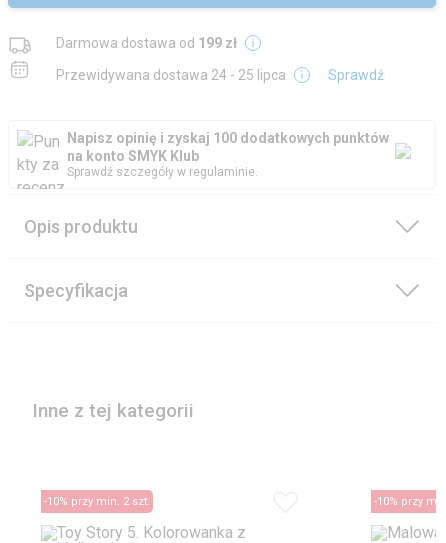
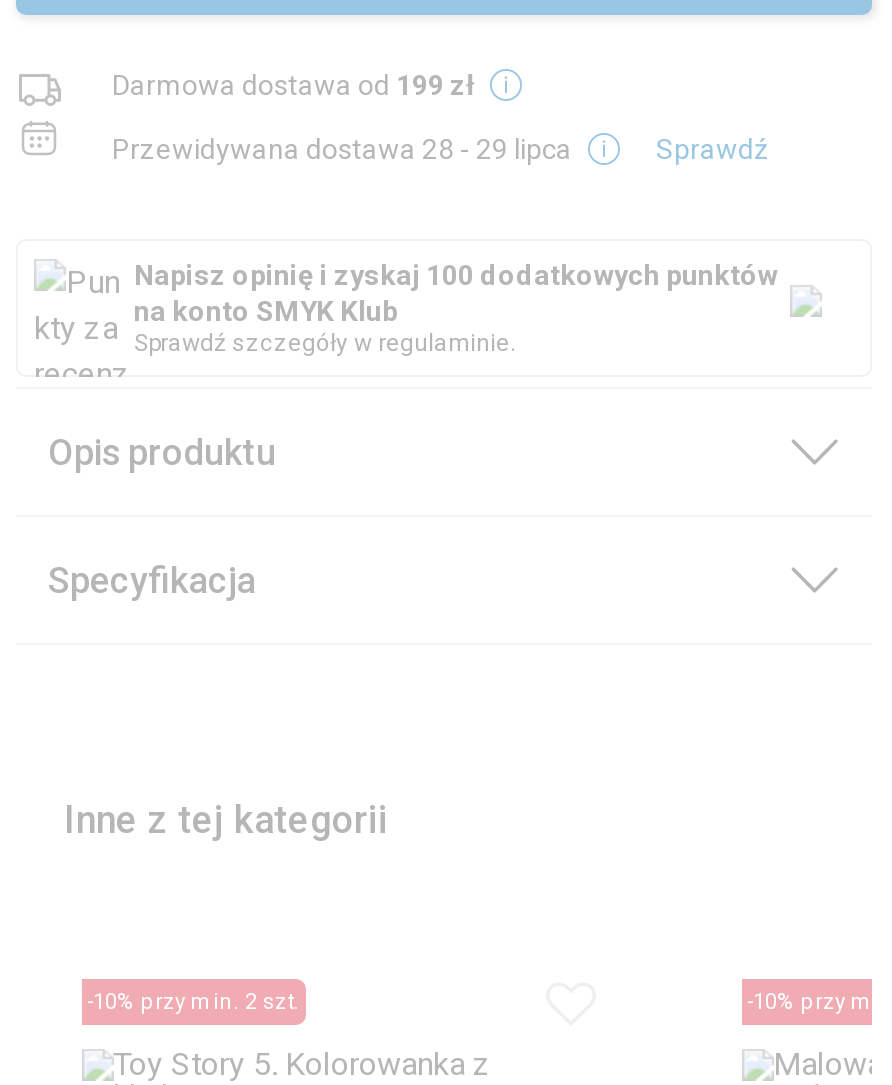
- Przewidywana dostawa 24 - 25 lipca
+ Przewidywana dostawa 28 - 29 lipca
